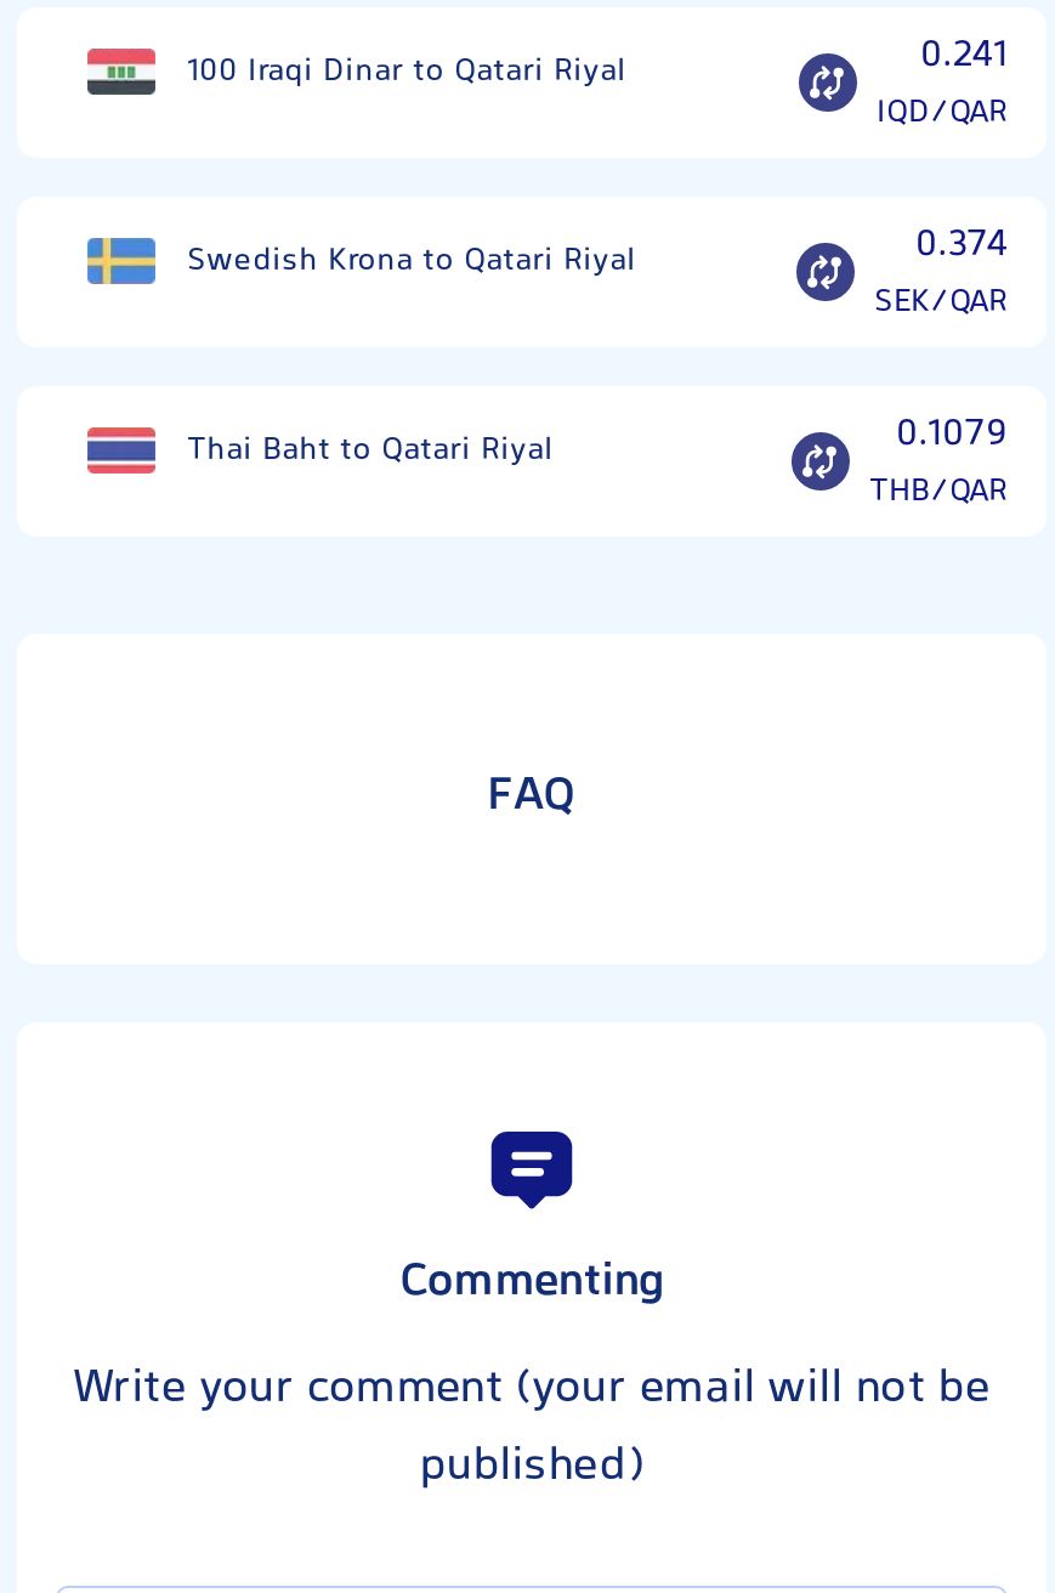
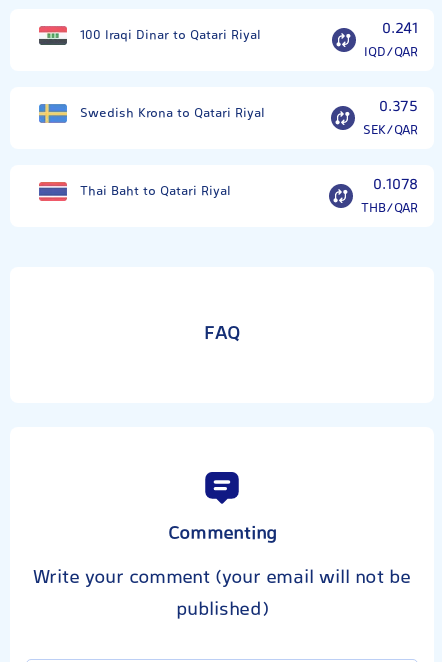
- 0.374
+ 0.375

- 0.1079
+ 0.1078
